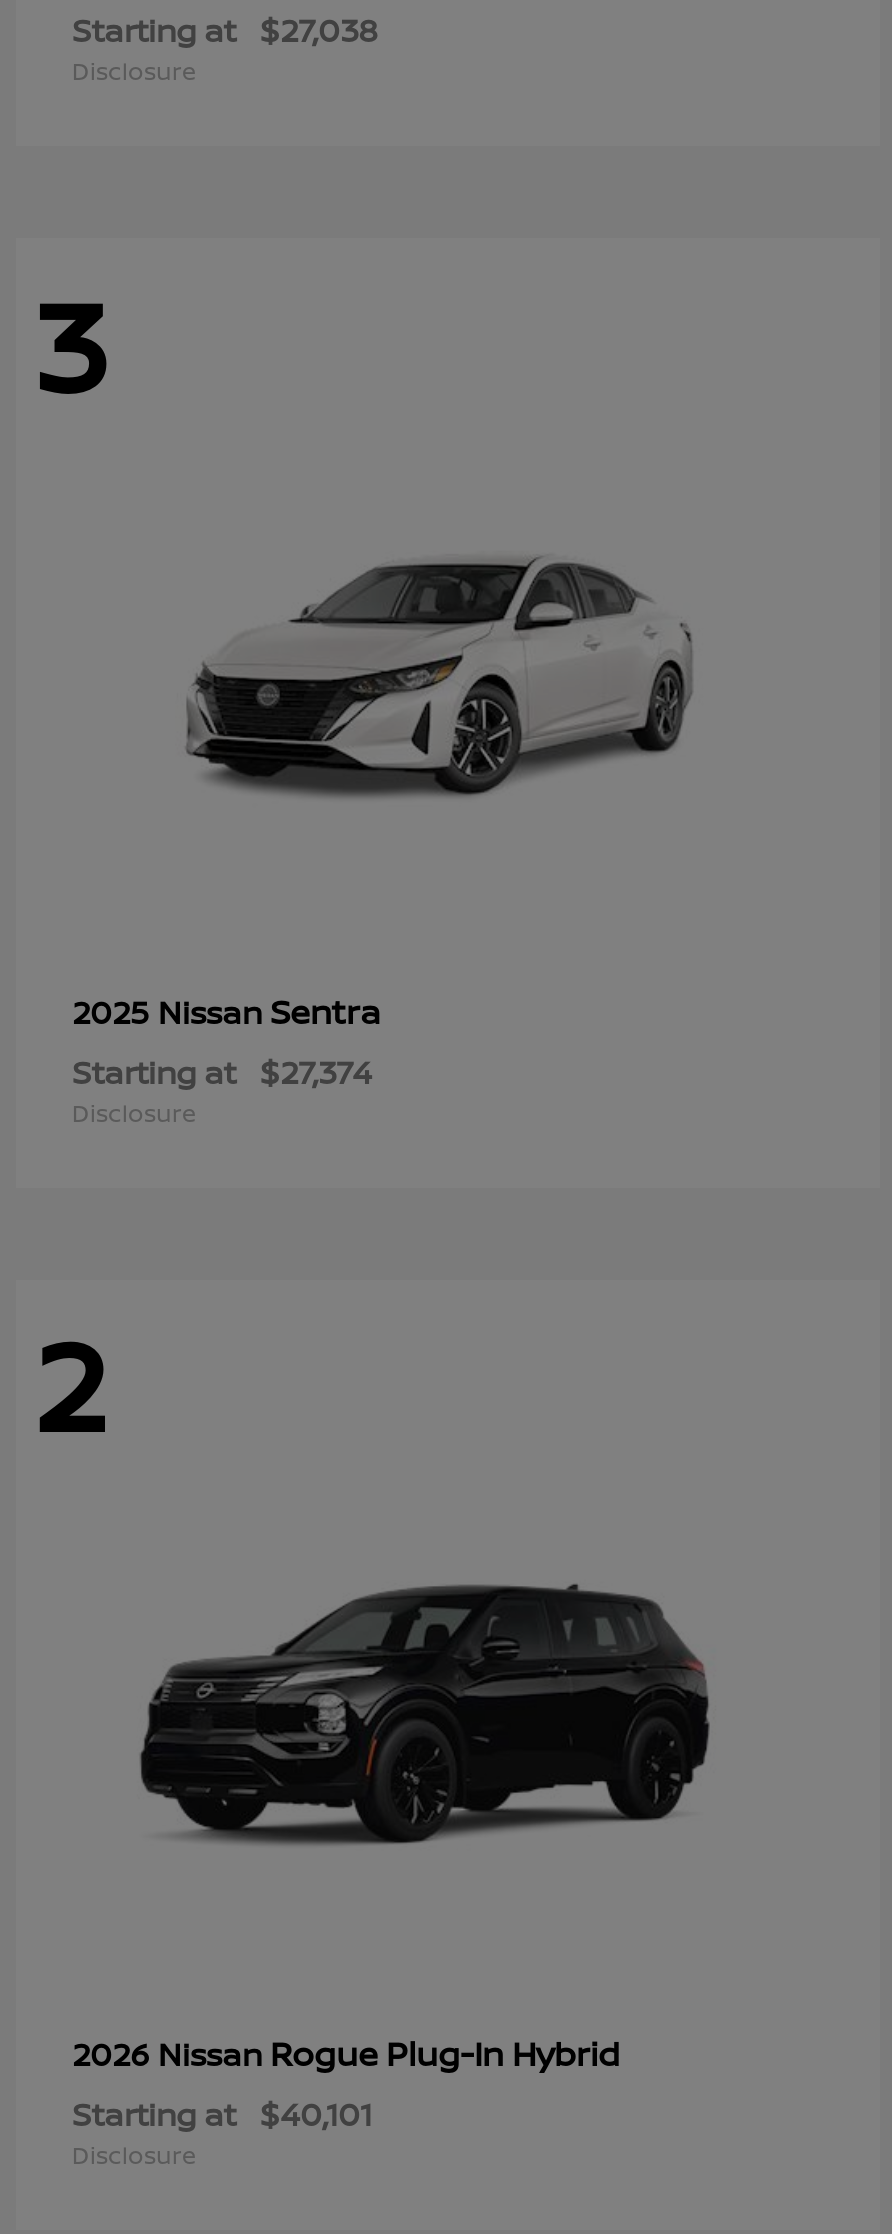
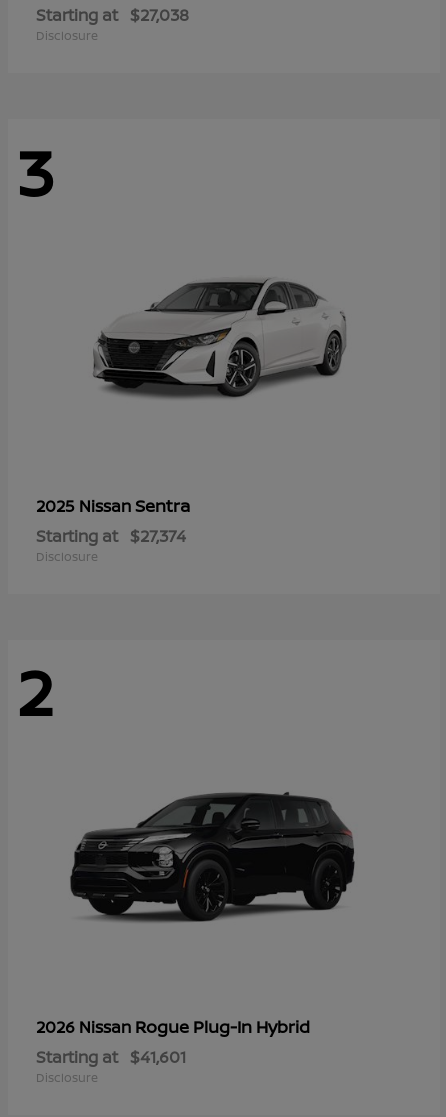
- Starting at $40,101
+ Starting at $41,601
